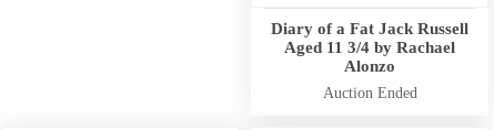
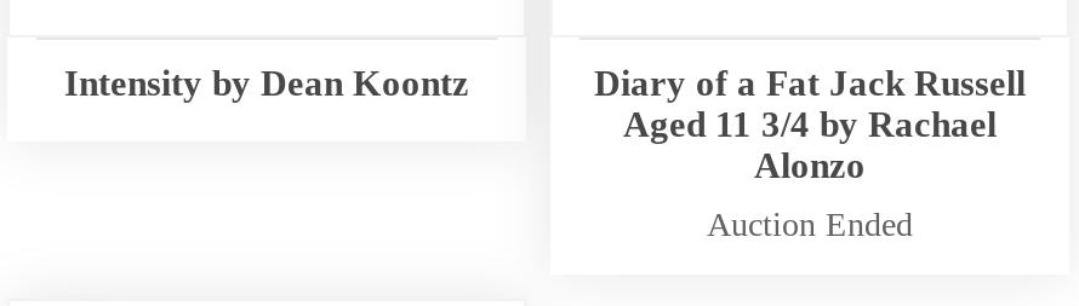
+ Intensity by Dean Koontz
